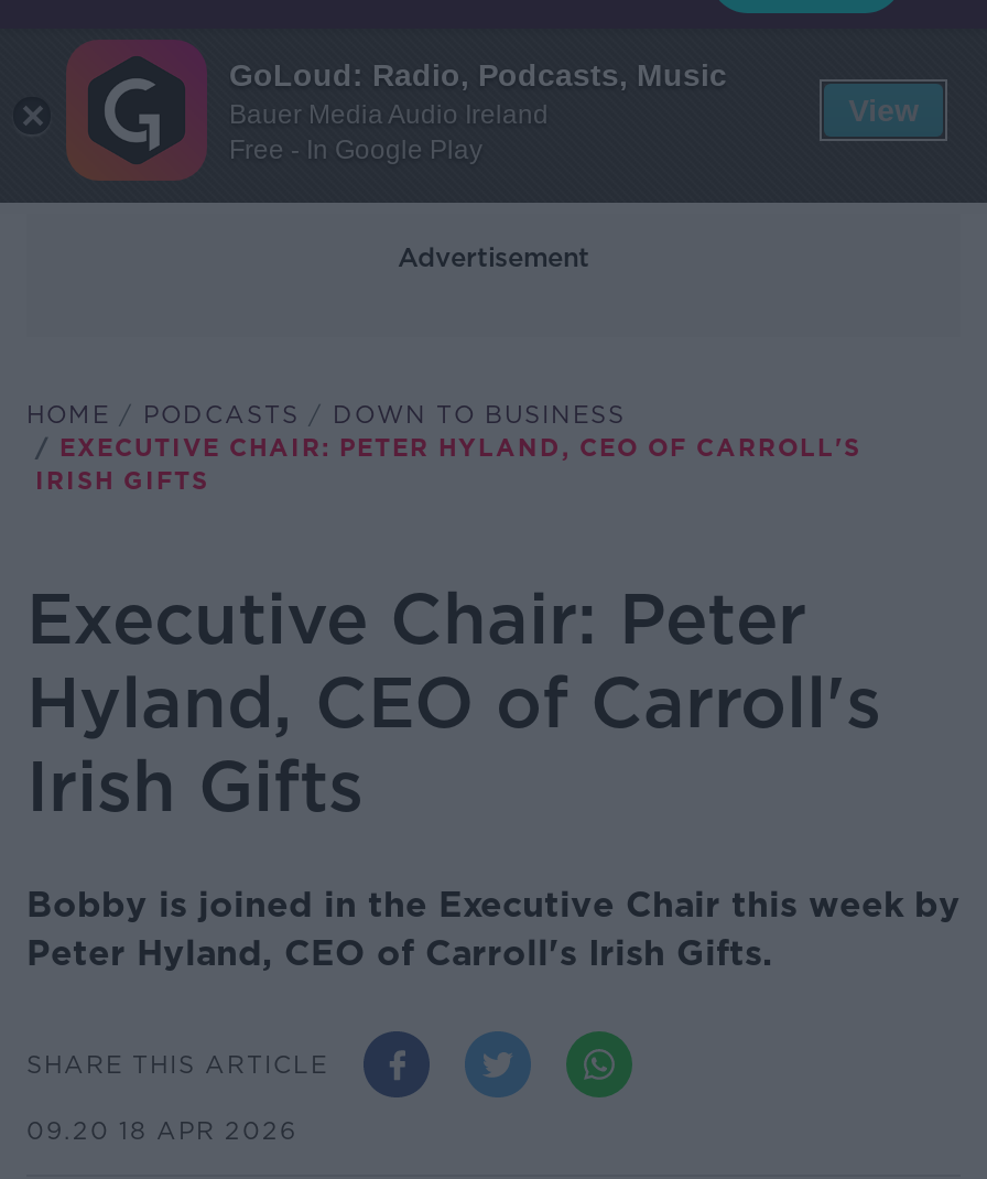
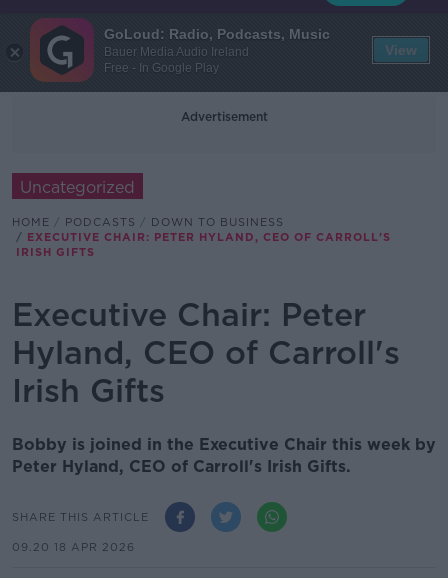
+ Uncategorized
